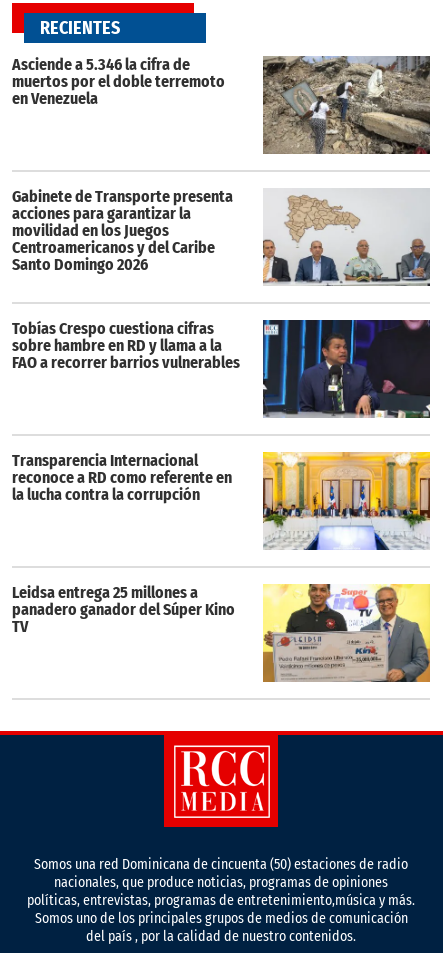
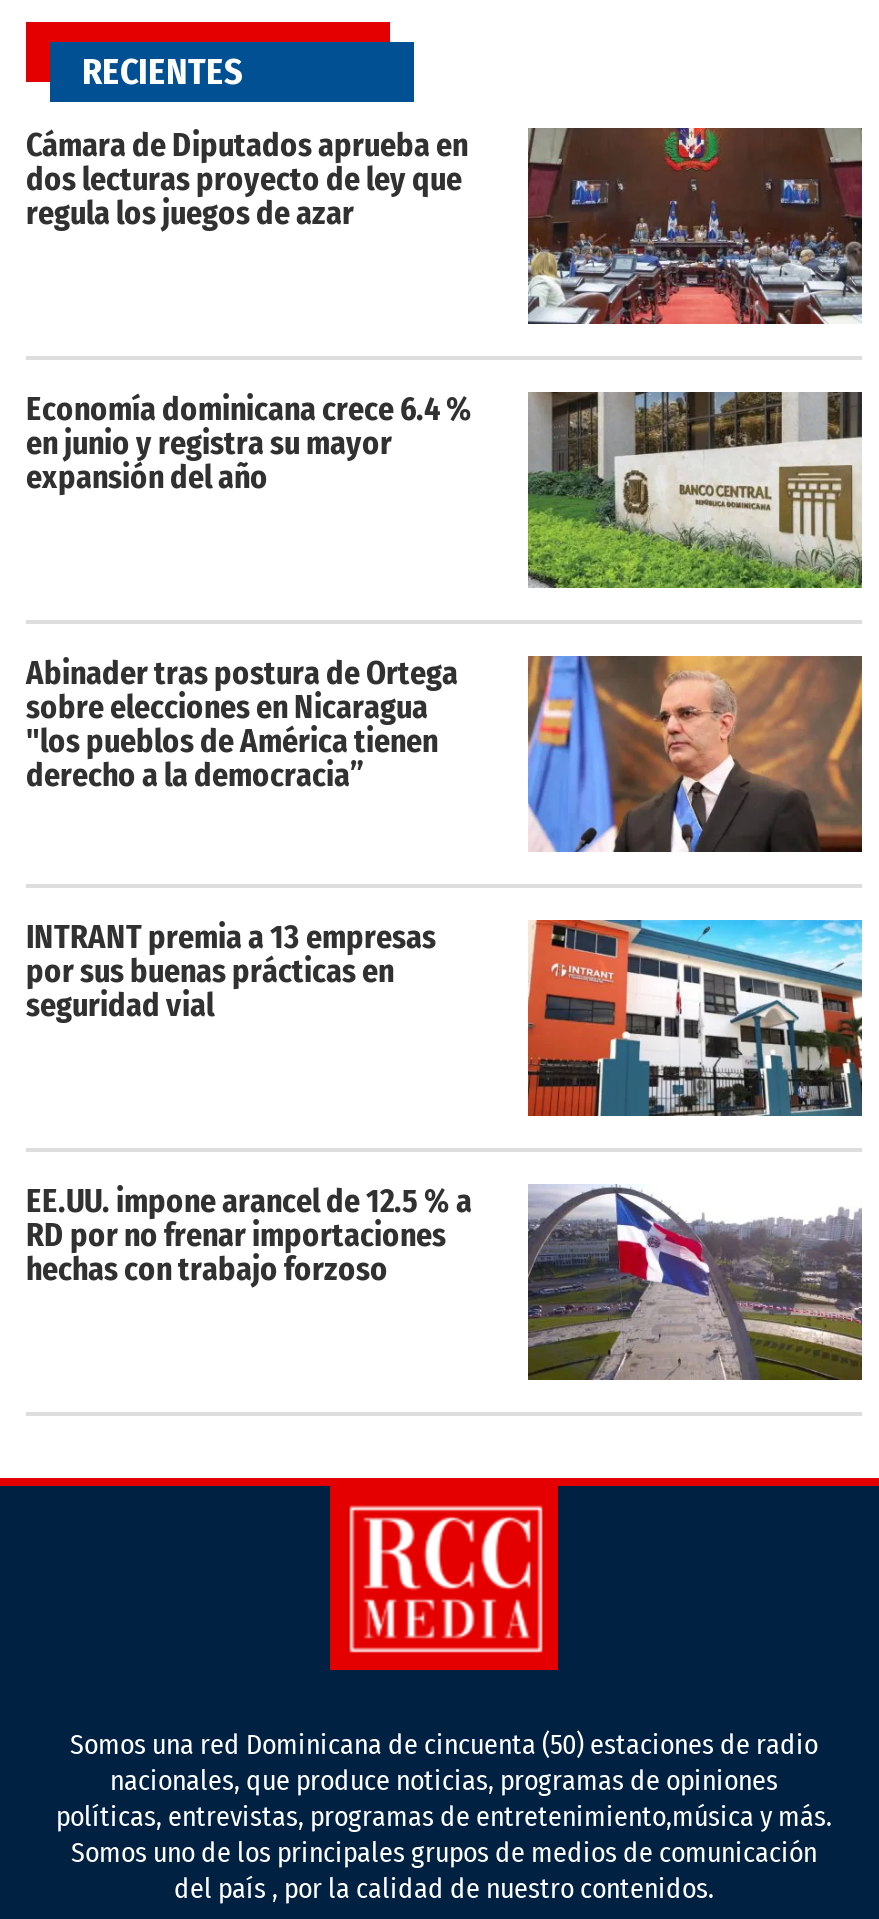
- [image]
- Asciende a 5.346 la cifra de
- muertos por el doble terremoto
- en Venezuela
+ [image]
+ Cámara de Diputados aprueba en
+ dos lecturas proyecto de ley que
+ regula los juegos de azar

- [image]
- Gabinete de Transporte presenta
- acciones para garantizar la
- movilidad en los Juegos
- Centroamericanos y del Caribe
- Santo Domingo 2026
+ [image]
+ Economía dominicana crece 6.4 %
+ en junio y registra su mayor
+ expansión del año

- [image]
- Tobías Crespo cuestiona cifras
- sobre hambre en RD y llama a la
- FAO a recorrer barrios vulnerables
+ [image]
+ Abinader tras postura de Ortega
+ sobre elecciones en Nicaragua
+ "los pueblos de América tienen
+ derecho a la democracia”

- Transparencia Internacional
- reconoce a RD como referente en
- la lucha contra la corrupción
+ INTRANT premia a 13 empresas
+ por sus buenas prácticas en
+ seguridad vial

- [image]
+ [image]

- [image]
- Leidsa entrega 25 millones a
- panadero ganador del Súper Kino
- TV
+ [image]
+ EE.UU. impone arancel de 12.5 % a
+ RD por no frenar importaciones
+ hechas con trabajo forzoso
